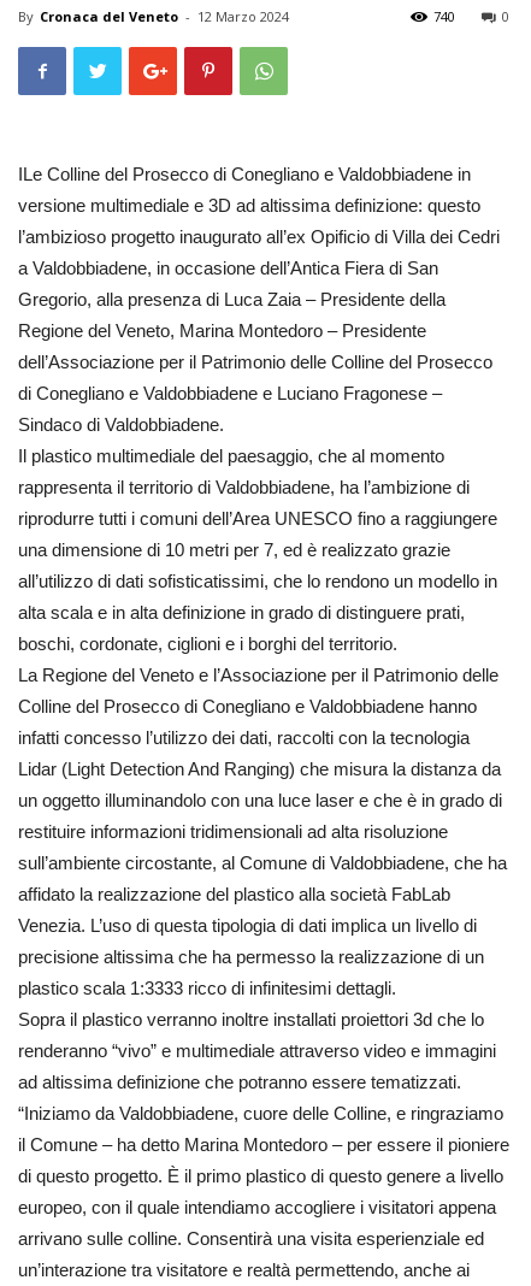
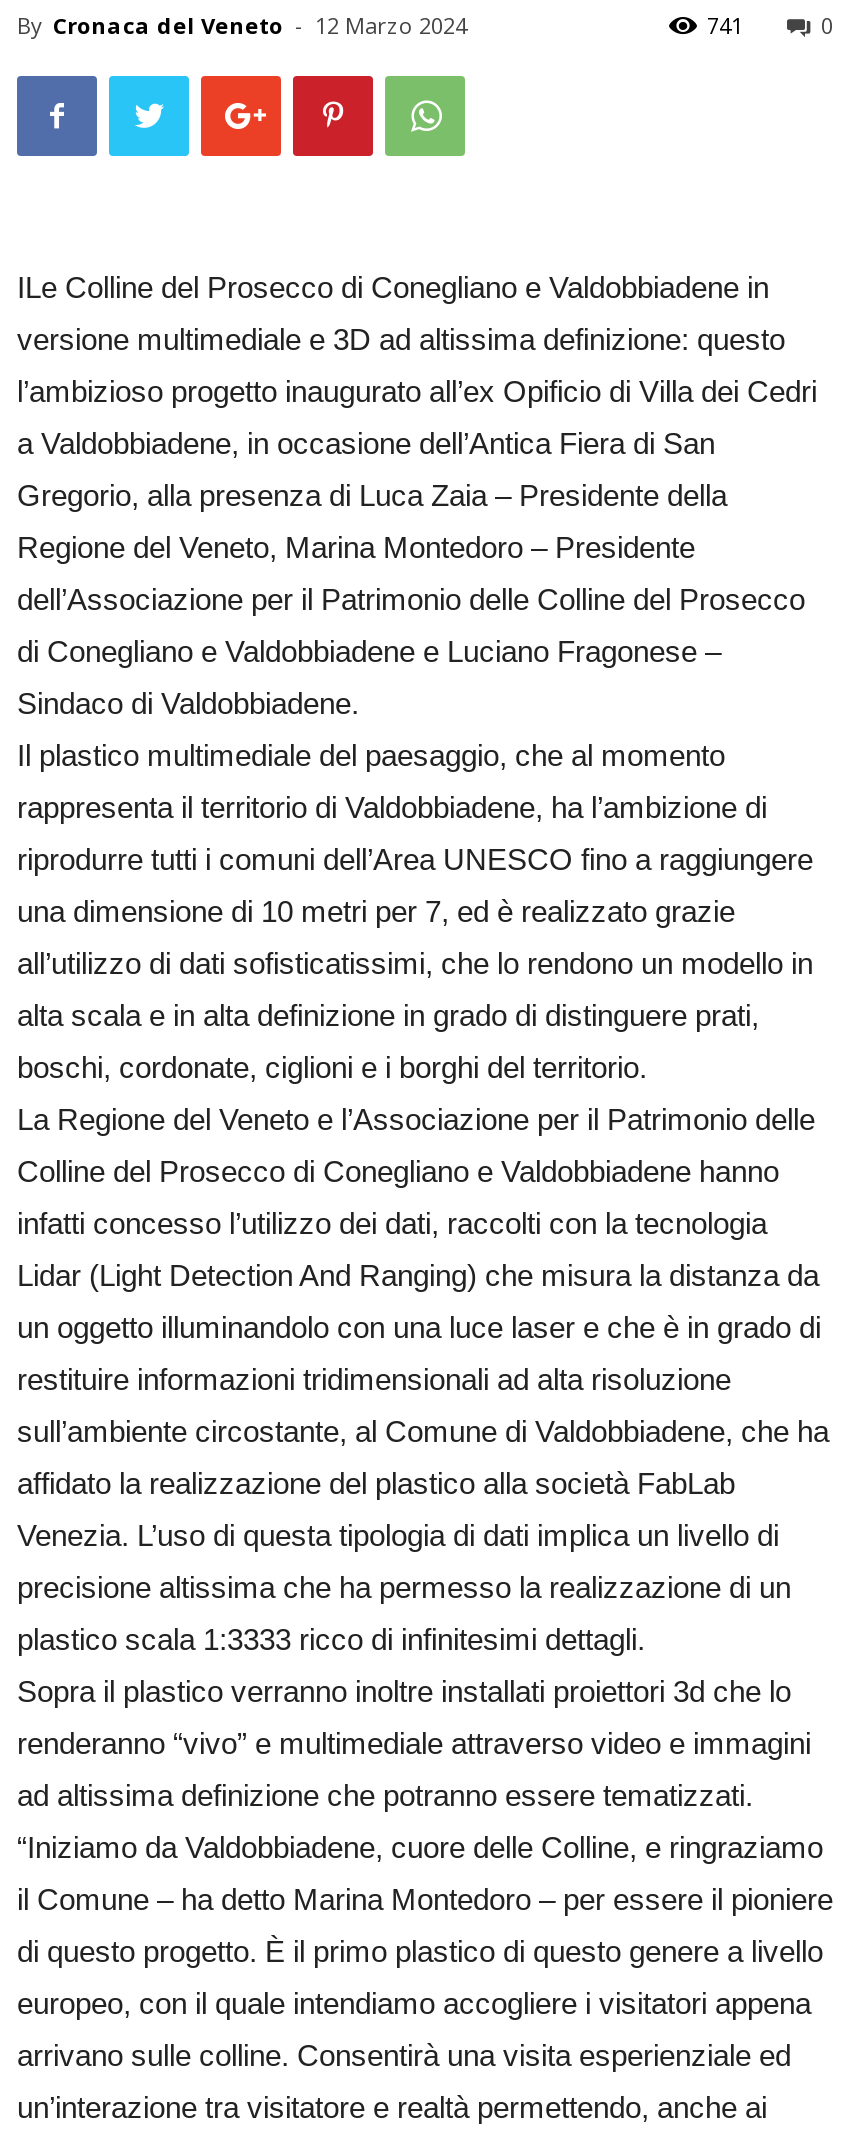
- 740
+ 741
